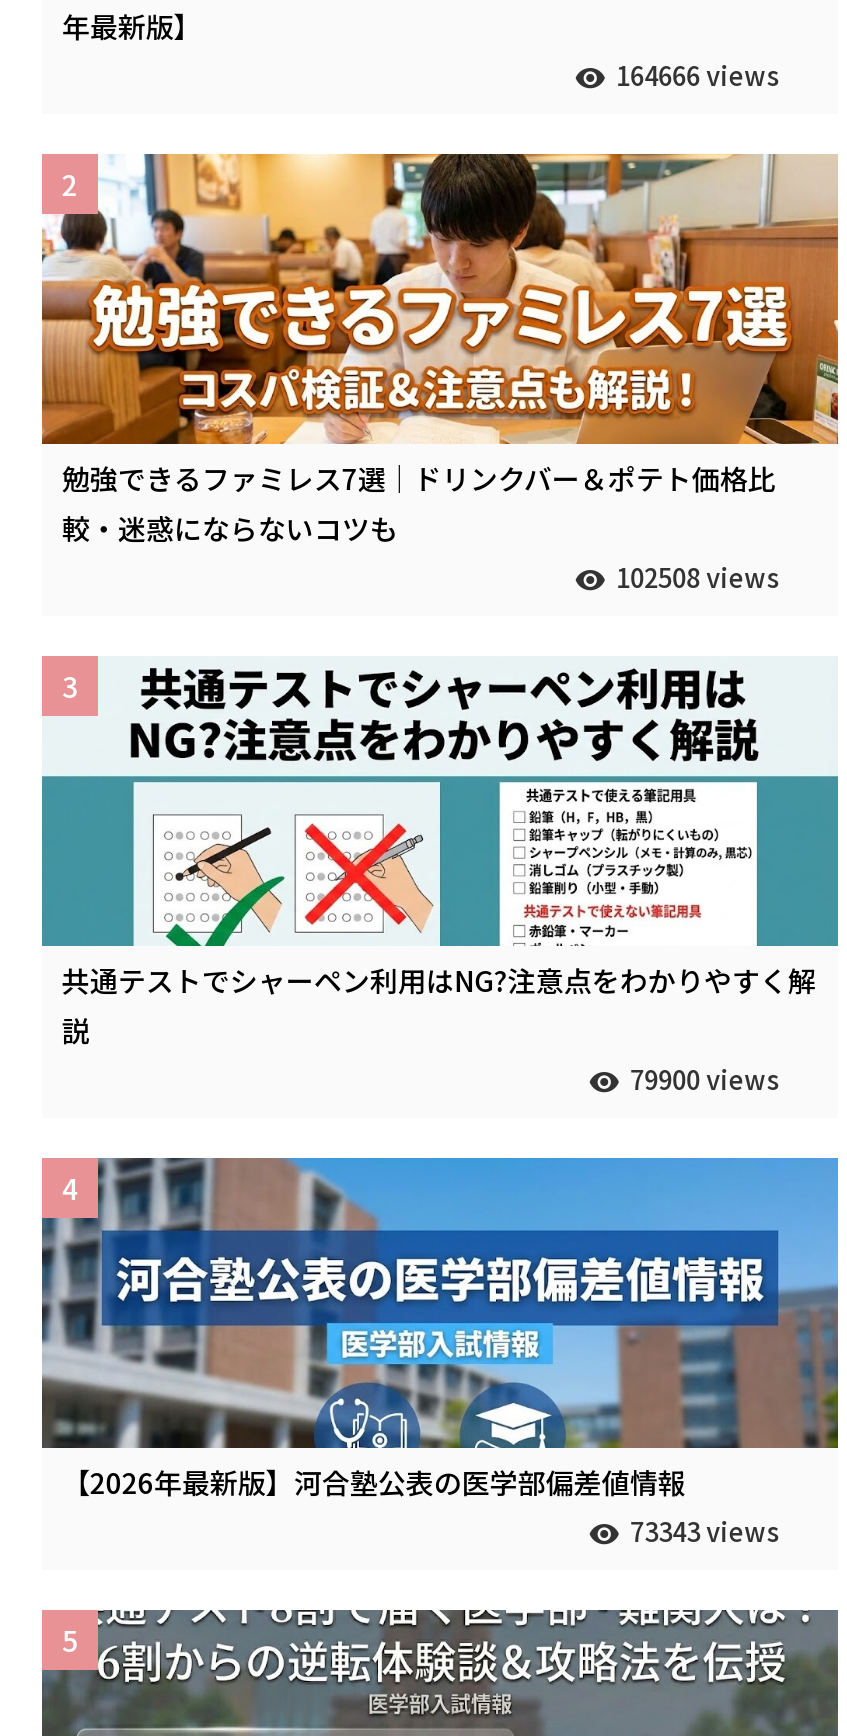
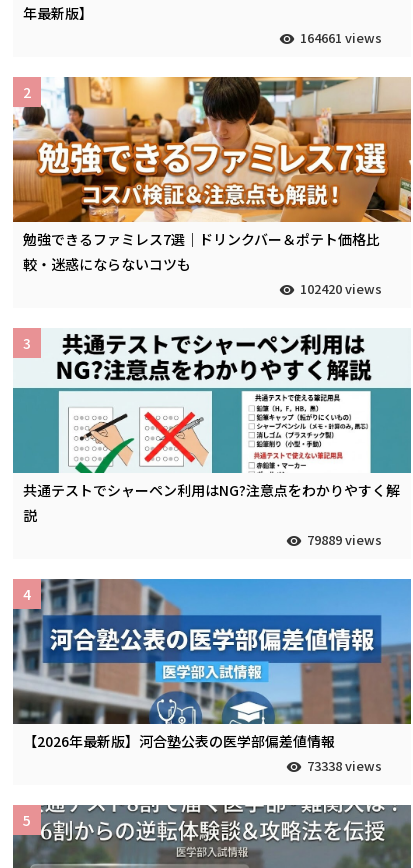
- 164666 views
+ 164661 views

- 102508 views
+ 102420 views

- 79900 views
+ 79889 views

- 73343 views
+ 73338 views
